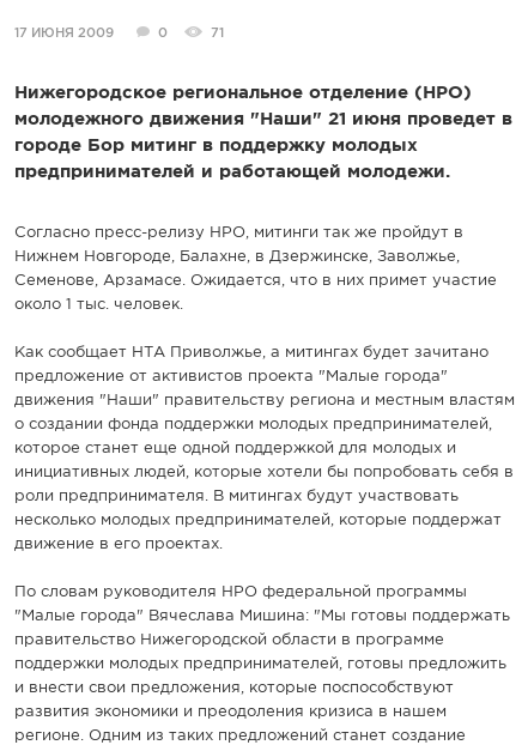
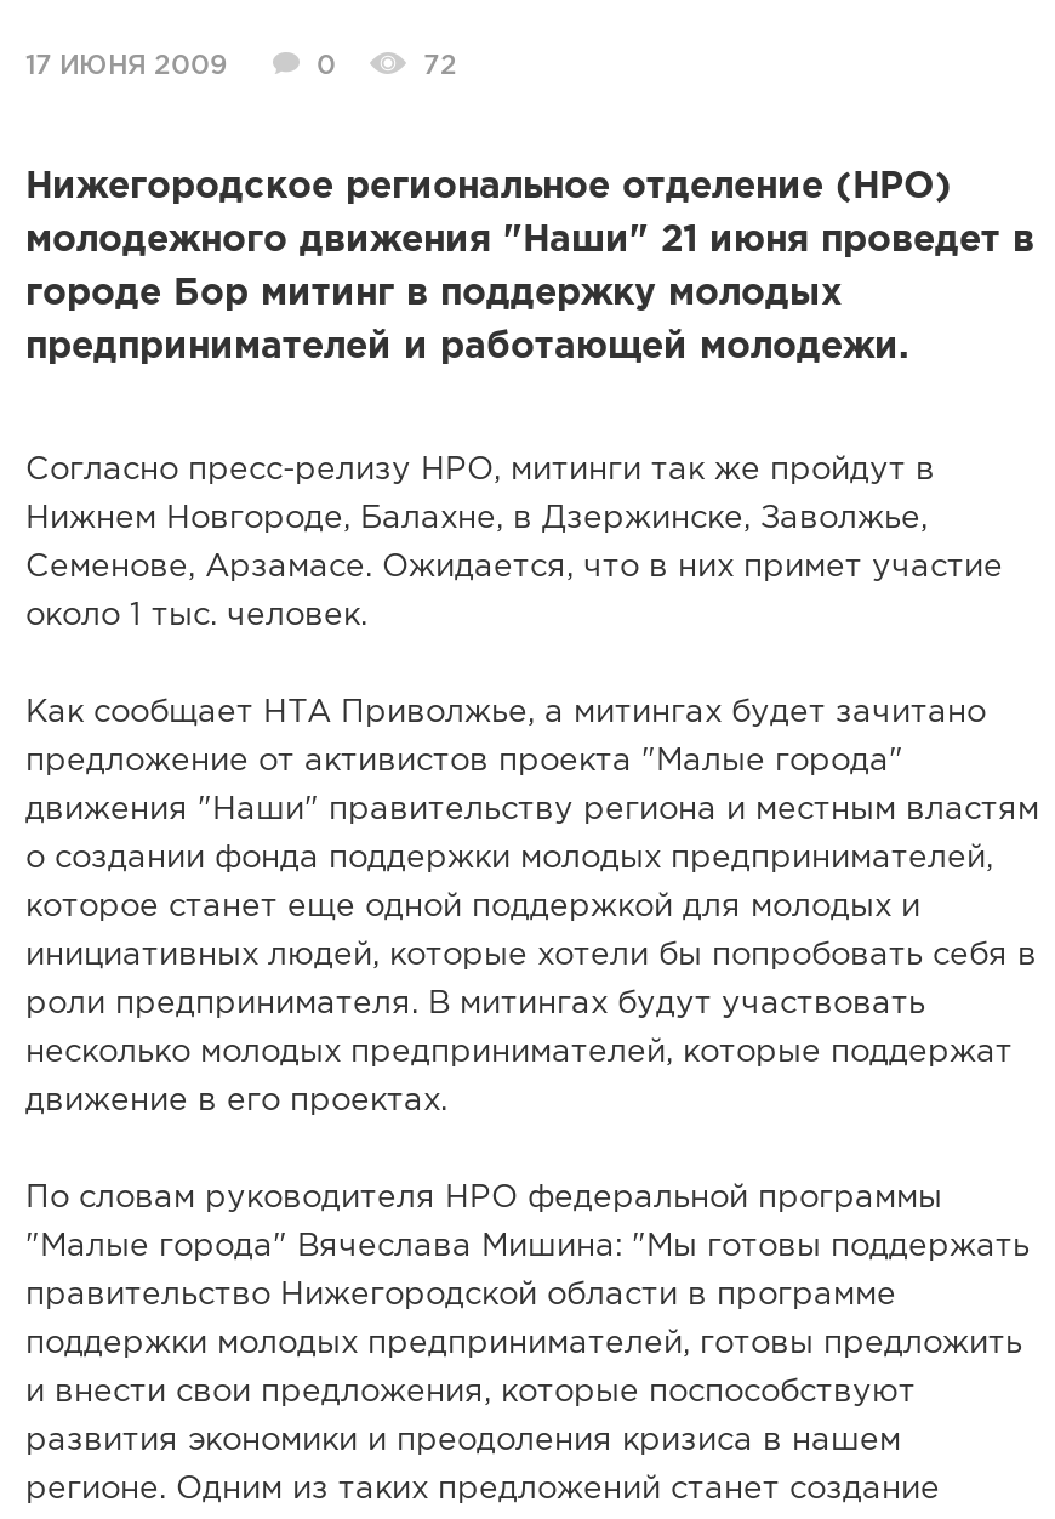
- 71
+ 72
